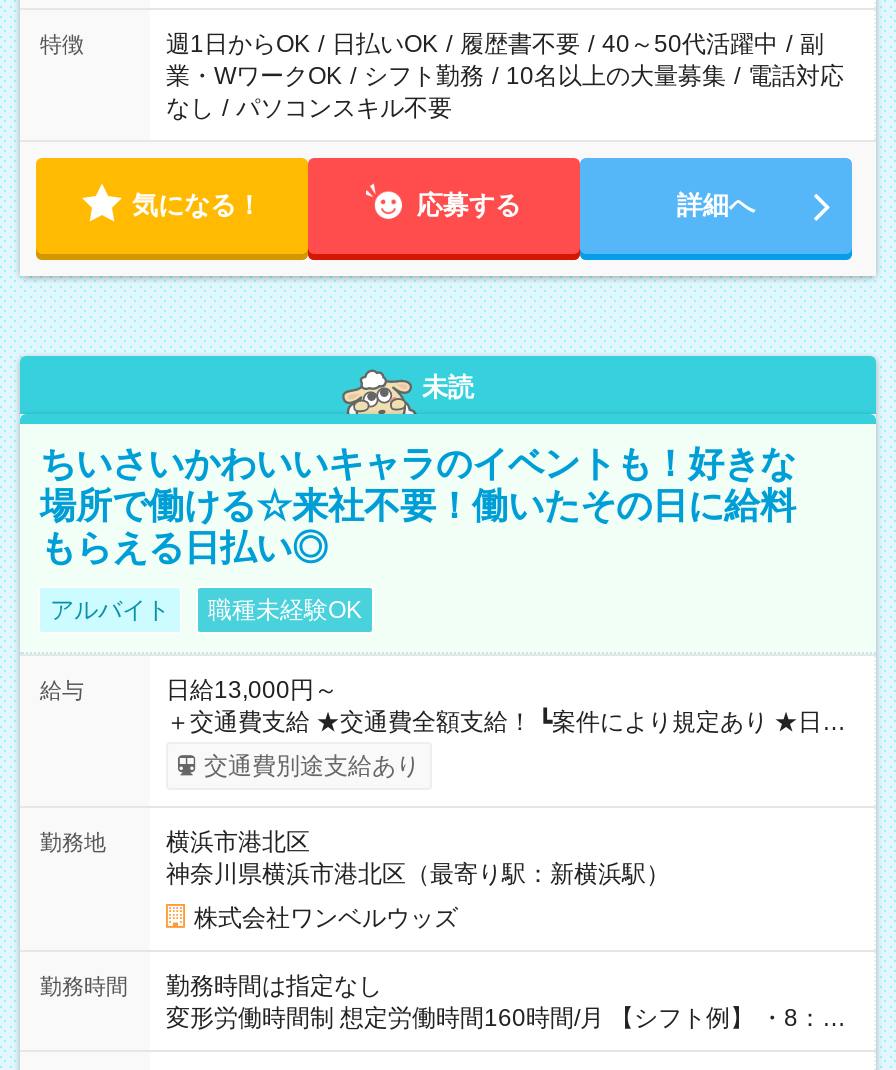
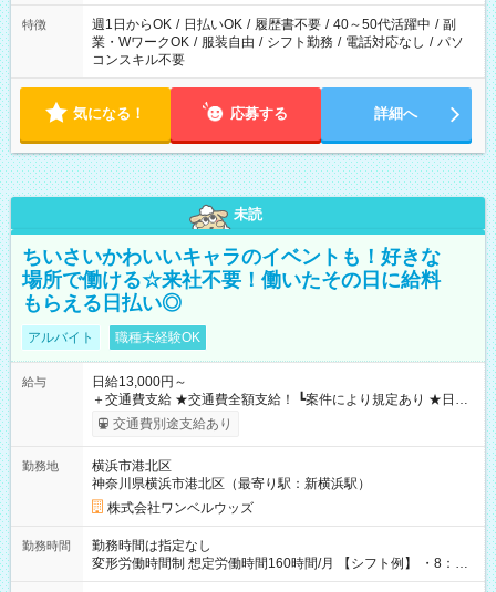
- 業・WワークOK / シフト勤務 / 10名以上の大量募集 / 電話対応
- なし / パソコンスキル不要
+ 業・WワークOK / 服装自由 / シフト勤務 / 電話対応なし / パソ
+ コンスキル不要
